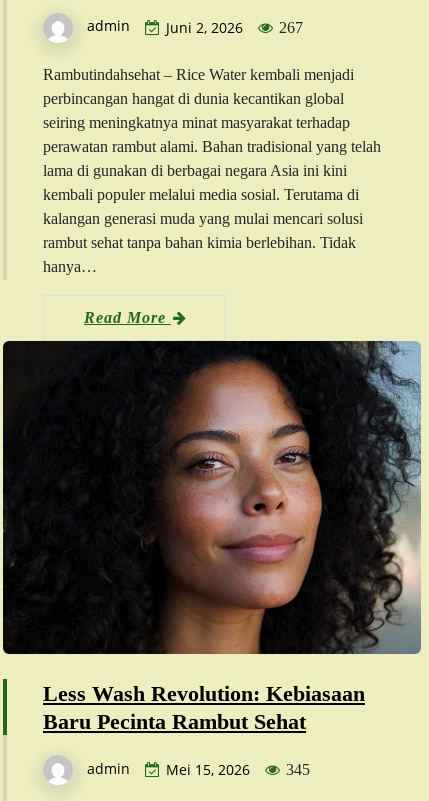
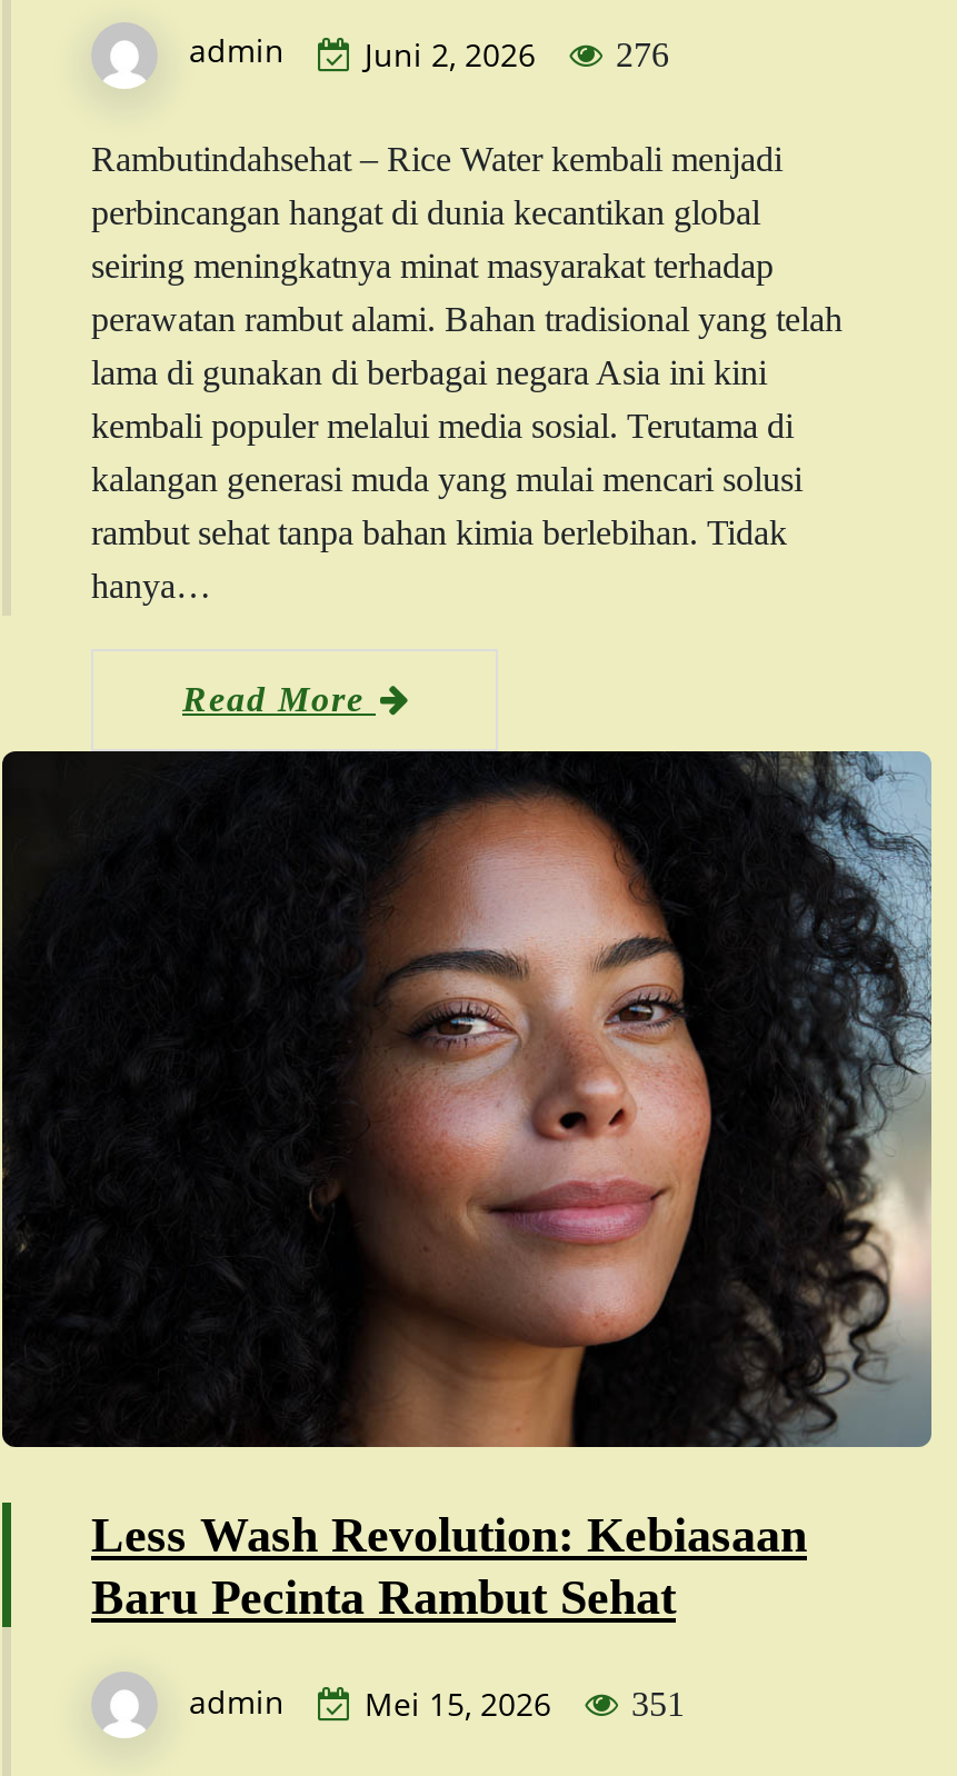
- admin Juni 2, 2026 267
+ admin Juni 2, 2026 276

- admin Mei 15, 2026 345
+ admin Mei 15, 2026 351
